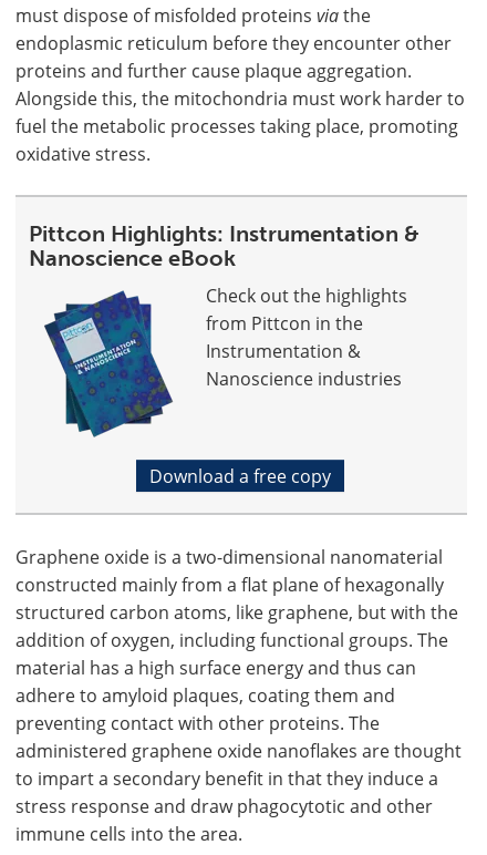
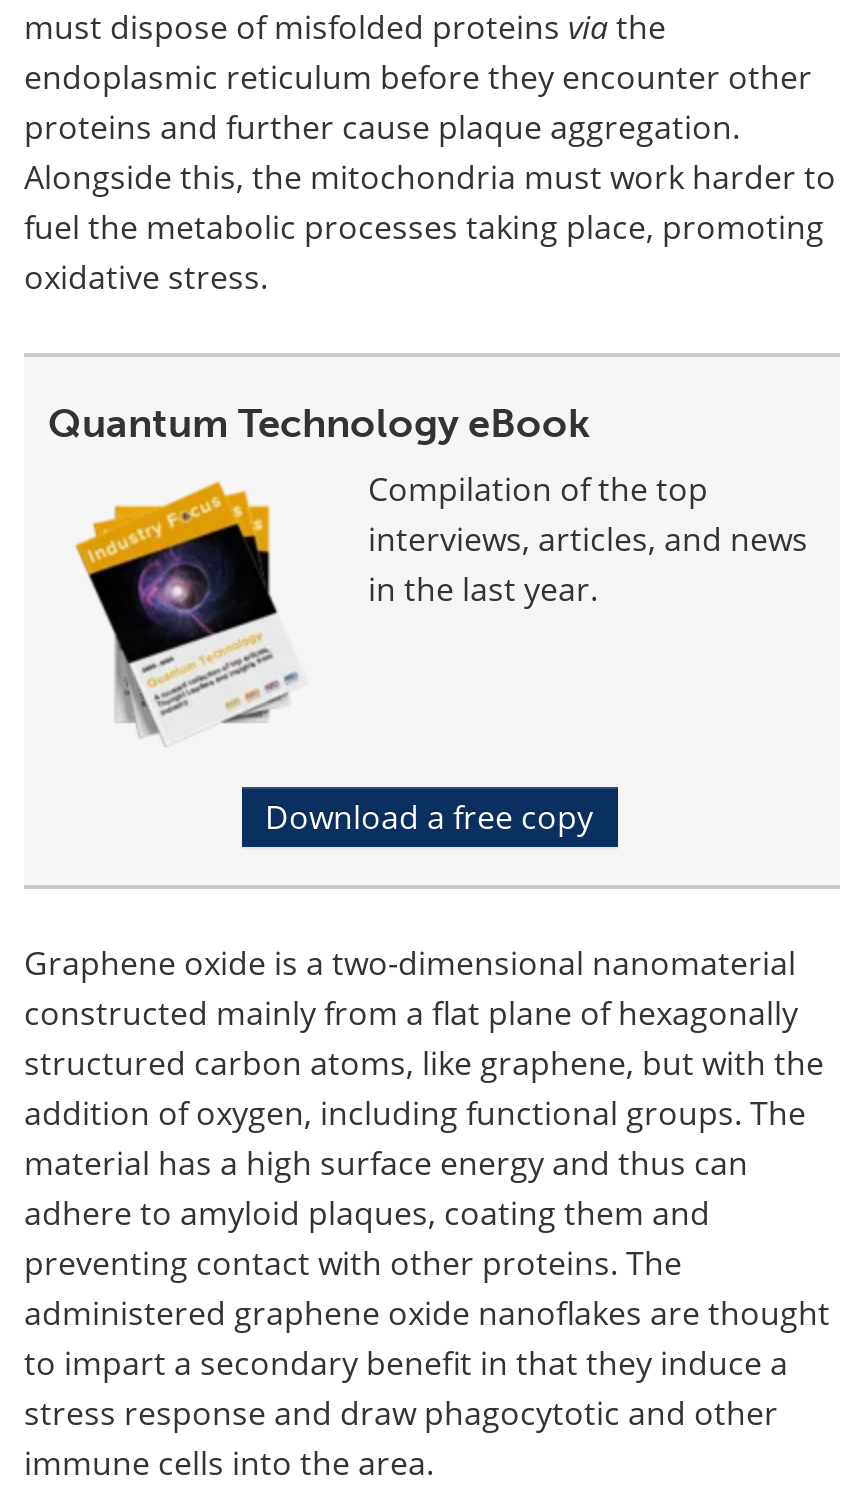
- [image]
- Pittcon Highlights: Instrumentation &
- Nanoscience eBook
- Check out the highlights
- from Pittcon in the
- Instrumentation &
- Nanoscience industries
+ [image]
+ Quantum Technology eBook
+ Compilation of the top
+ interviews, articles, and news
+ in the last year.
